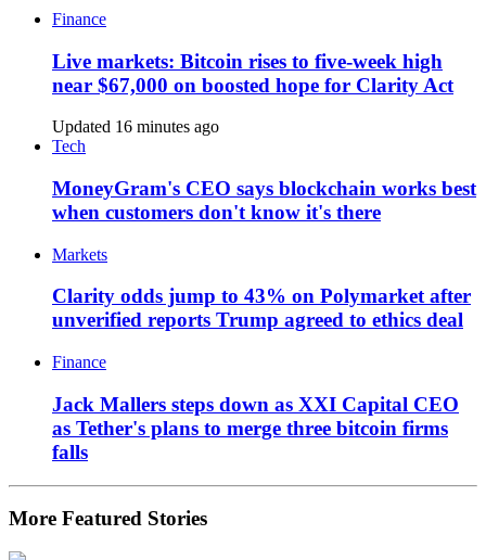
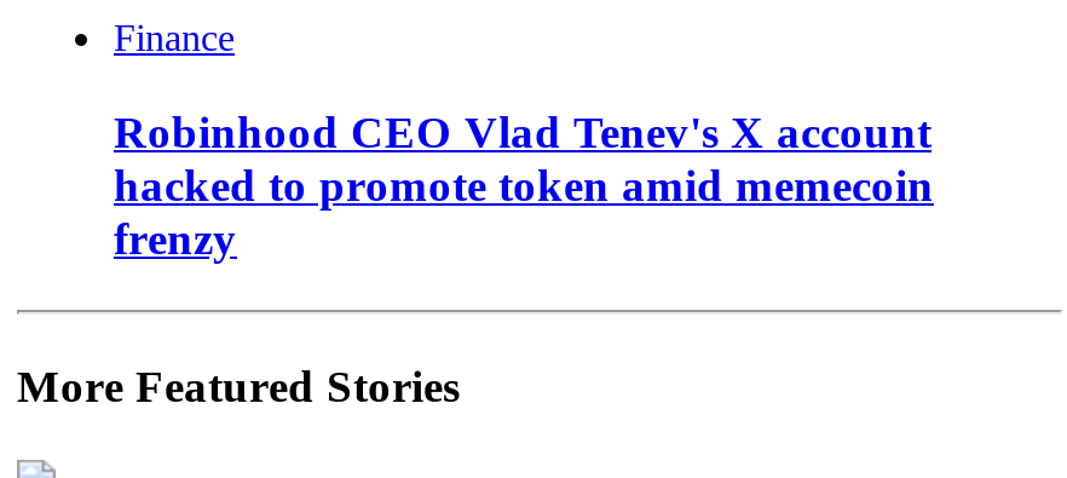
- Live markets: Bitcoin rises to five-week high
- near $67,000 on boosted hope for Clarity Act
- Updated 16 minutes ago
- Tech
- MoneyGram's CEO says blockchain works best
- when customers don't know it's there
- Markets
- Clarity odds jump to 43% on Polymarket after
- unverified reports Trump agreed to ethics deal
- Finance
- Jack Mallers steps down as XXI Capital CEO
- as Tether's plans to merge three bitcoin firms
- falls
+ Robinhood CEO Vlad Tenev's X account
+ hacked to promote token amid memecoin
+ frenzy
